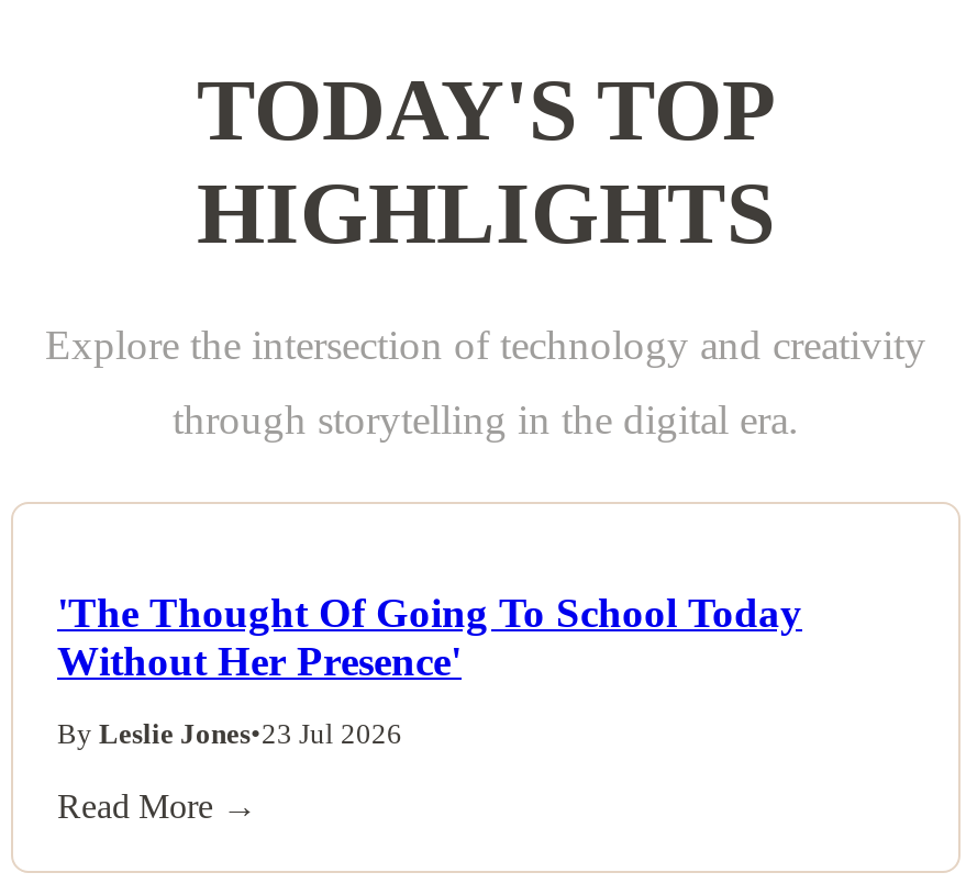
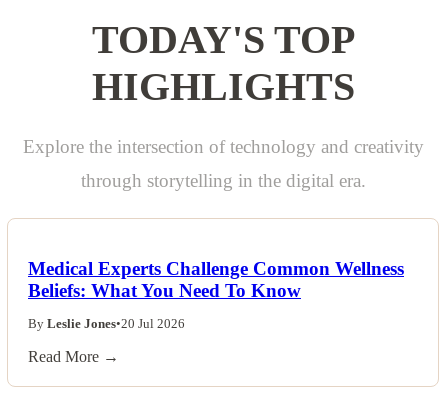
- 'The Thought Of Going To School Today
- Without Her Presence'
+ Medical Experts Challenge Common Wellness
+ Beliefs: What You Need To Know

- By Leslie Jones•23 Jul 2026
+ By Leslie Jones•20 Jul 2026
